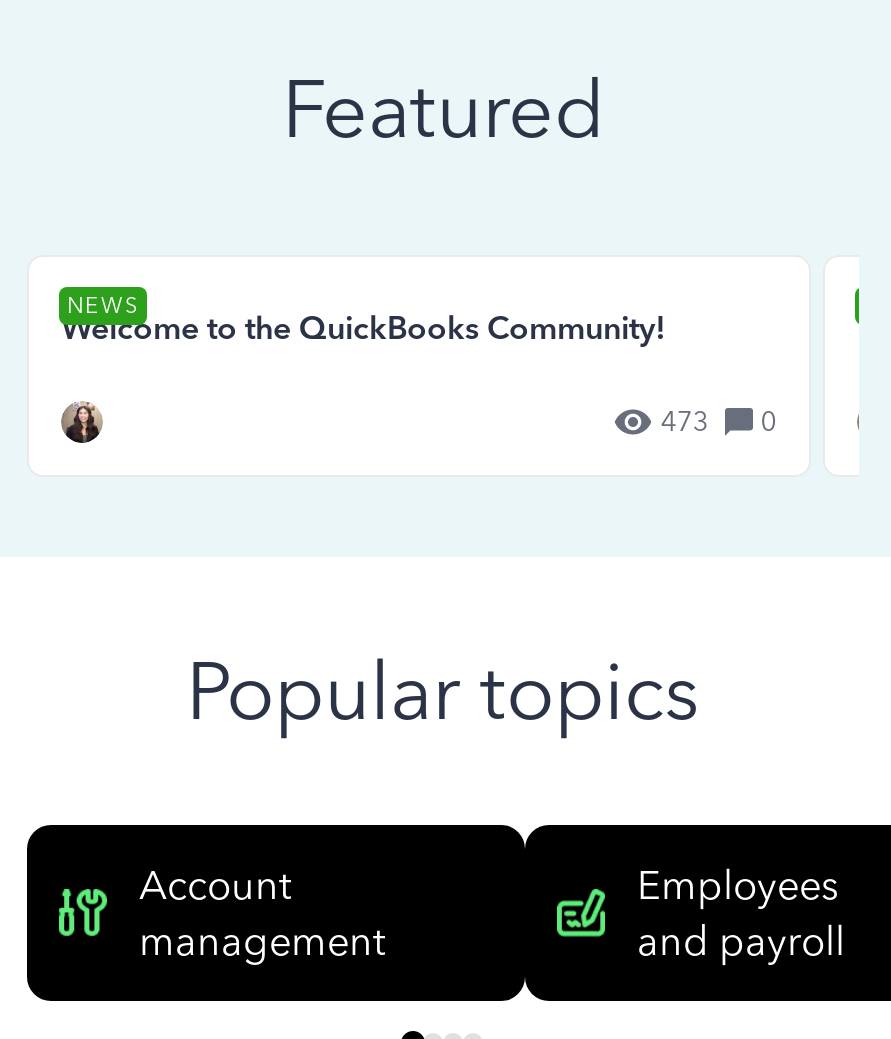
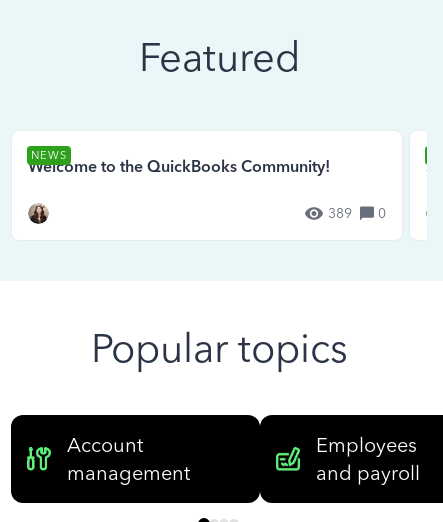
- 473 0
+ 389 0
